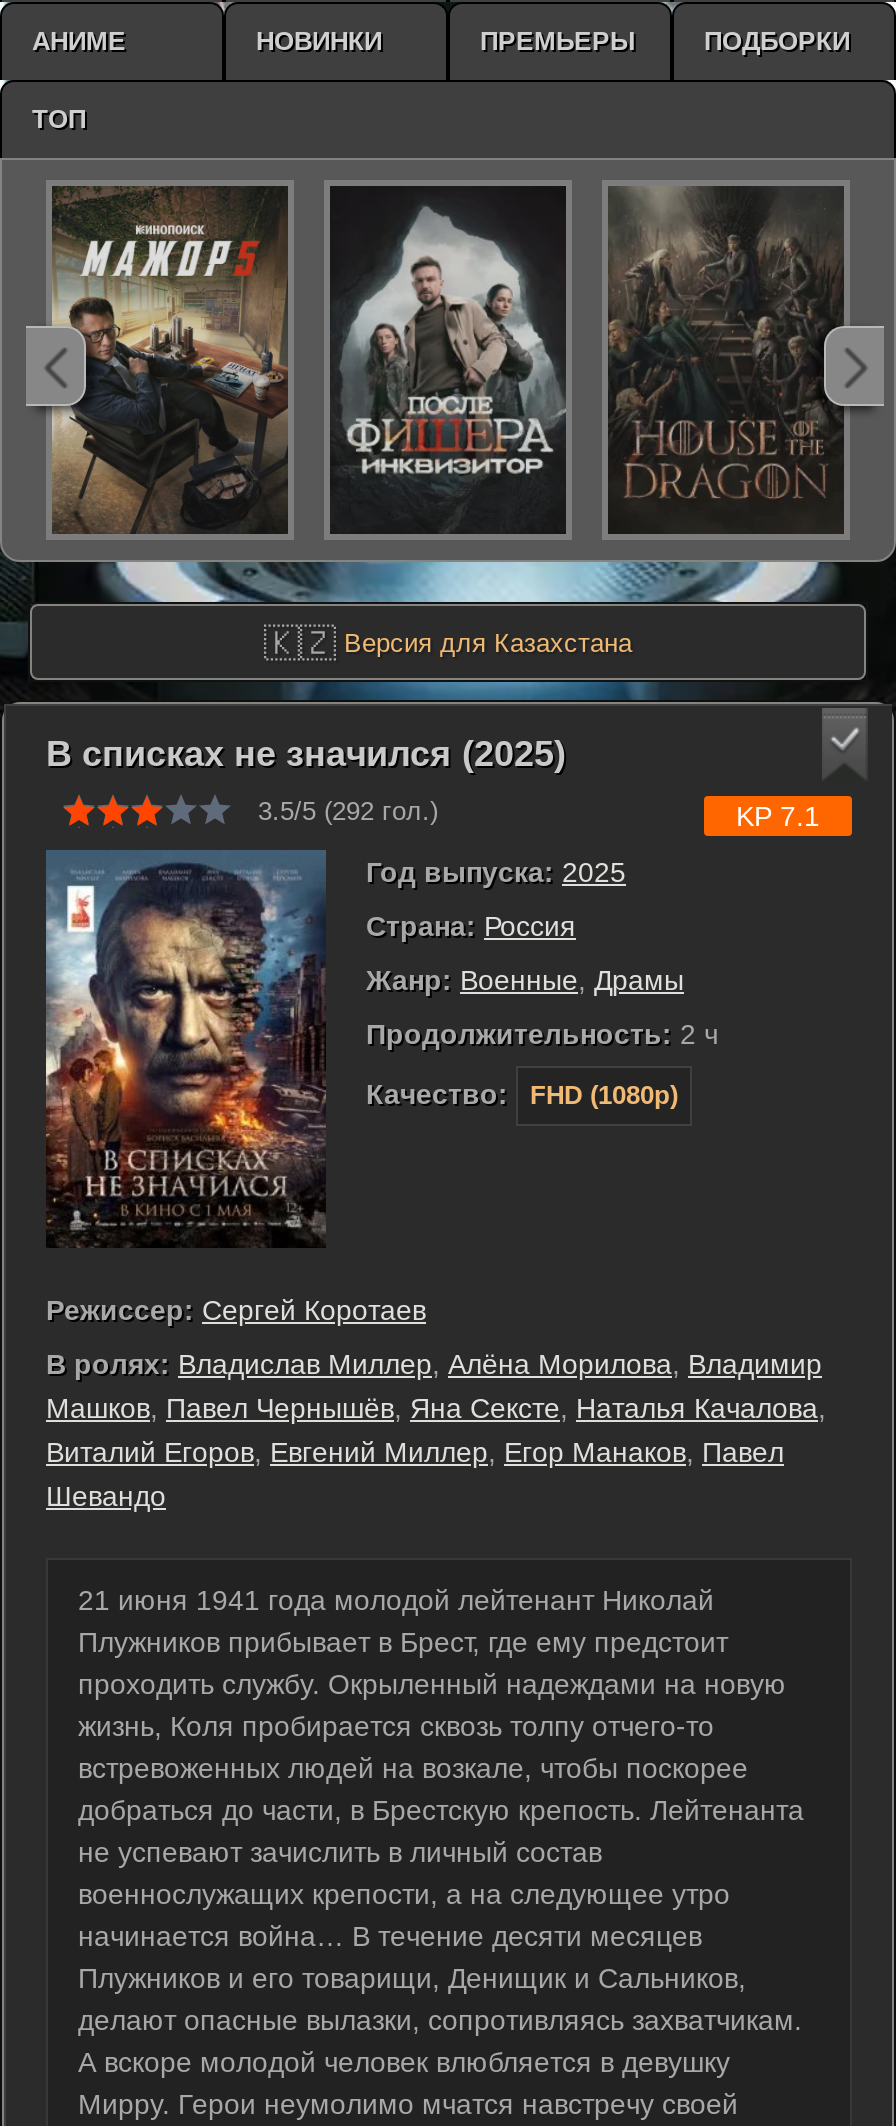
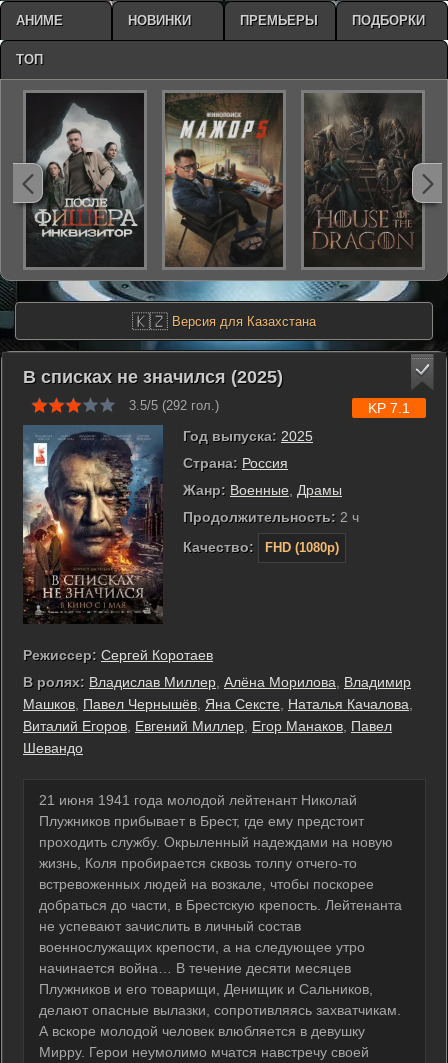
- [image]
+ [image]

- [image]
+ [image]
